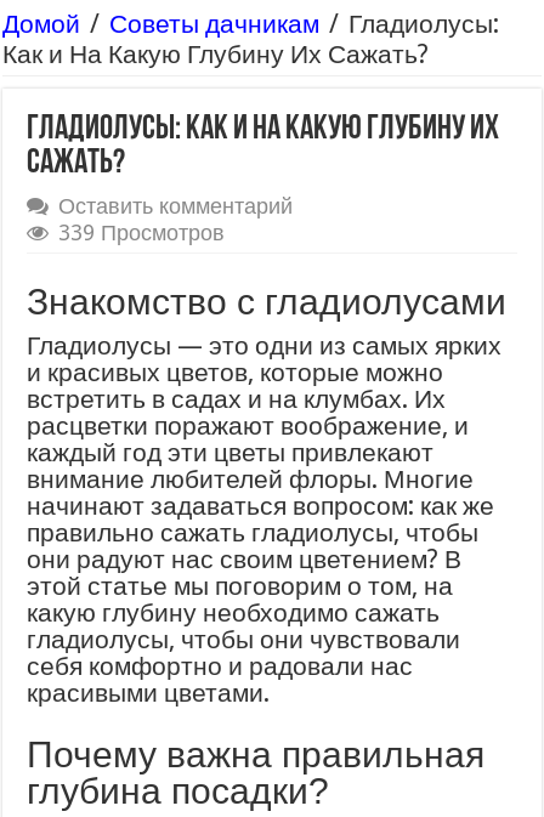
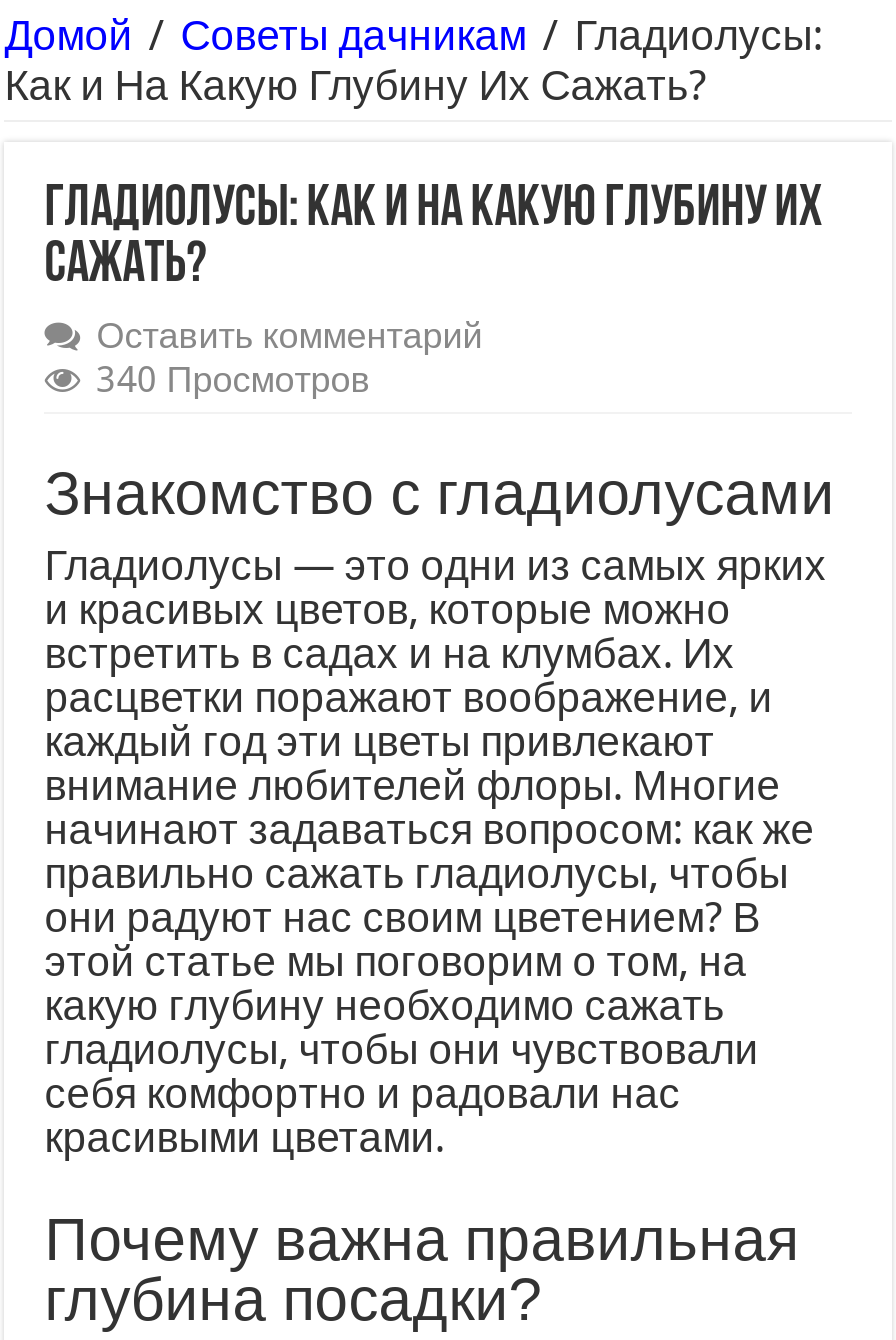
- 339 Просмотров
+ 340 Просмотров
